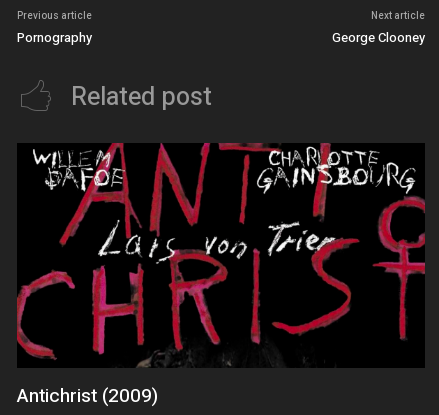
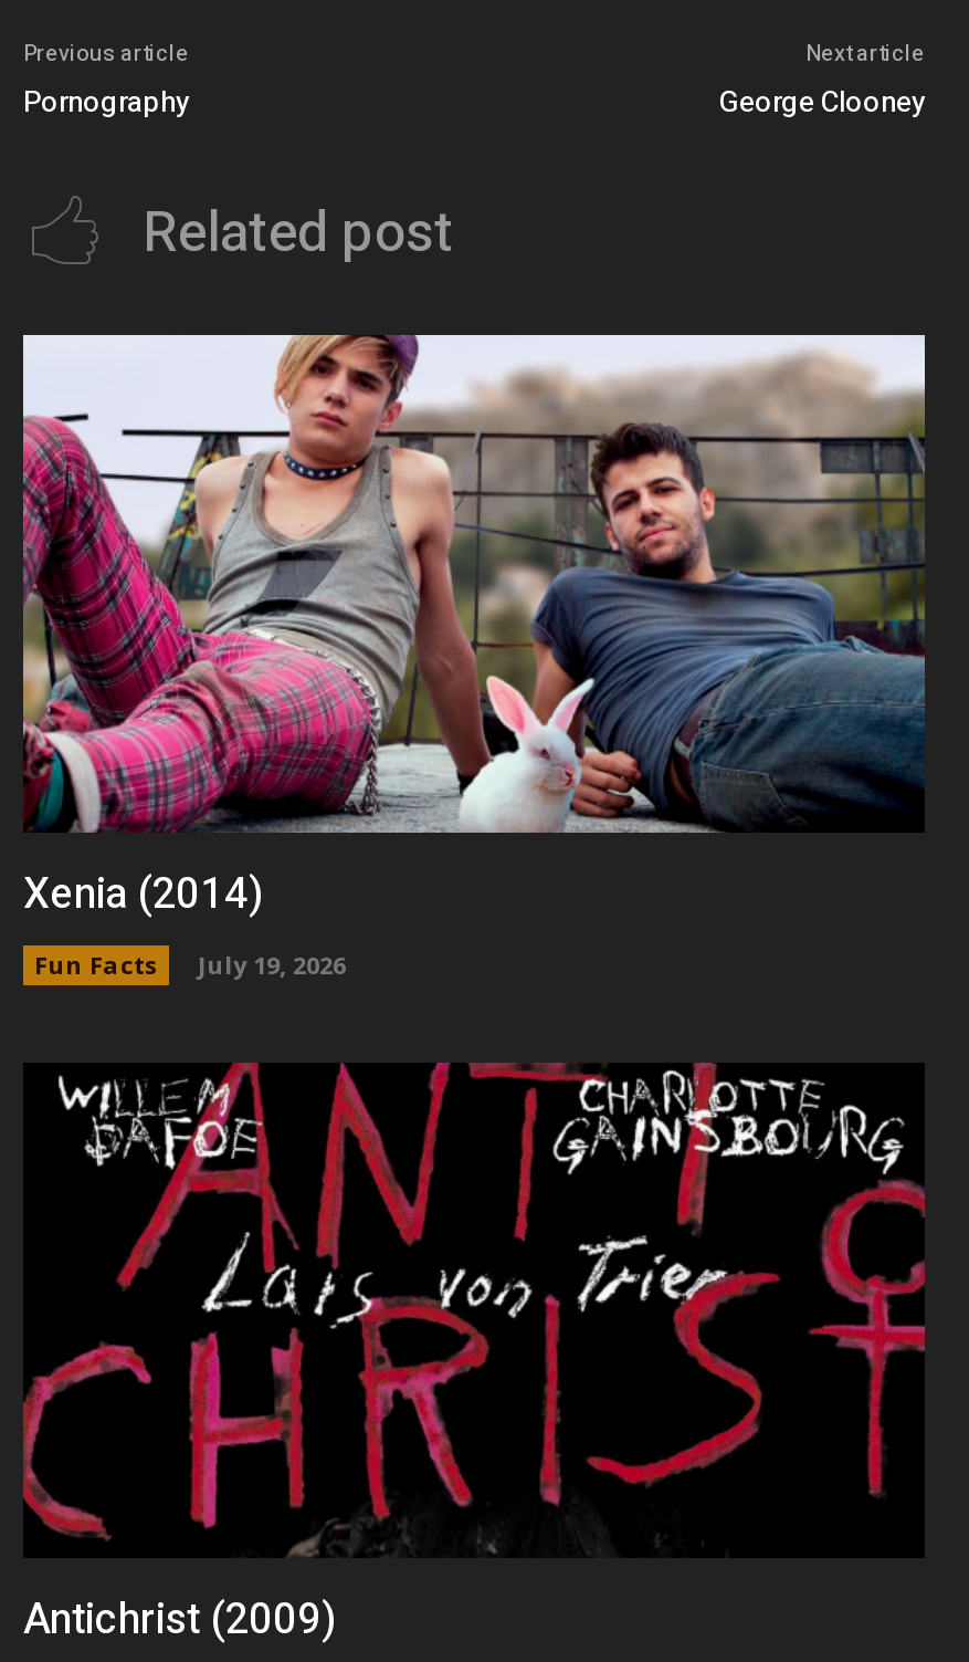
+ [image]
+ Xenia (2014)
+ Fun Facts
+ July 19, 2026
